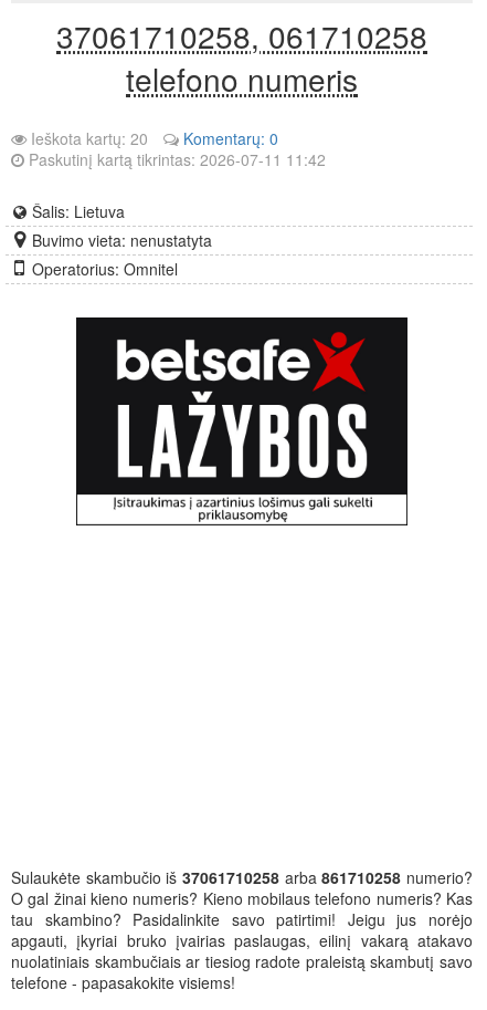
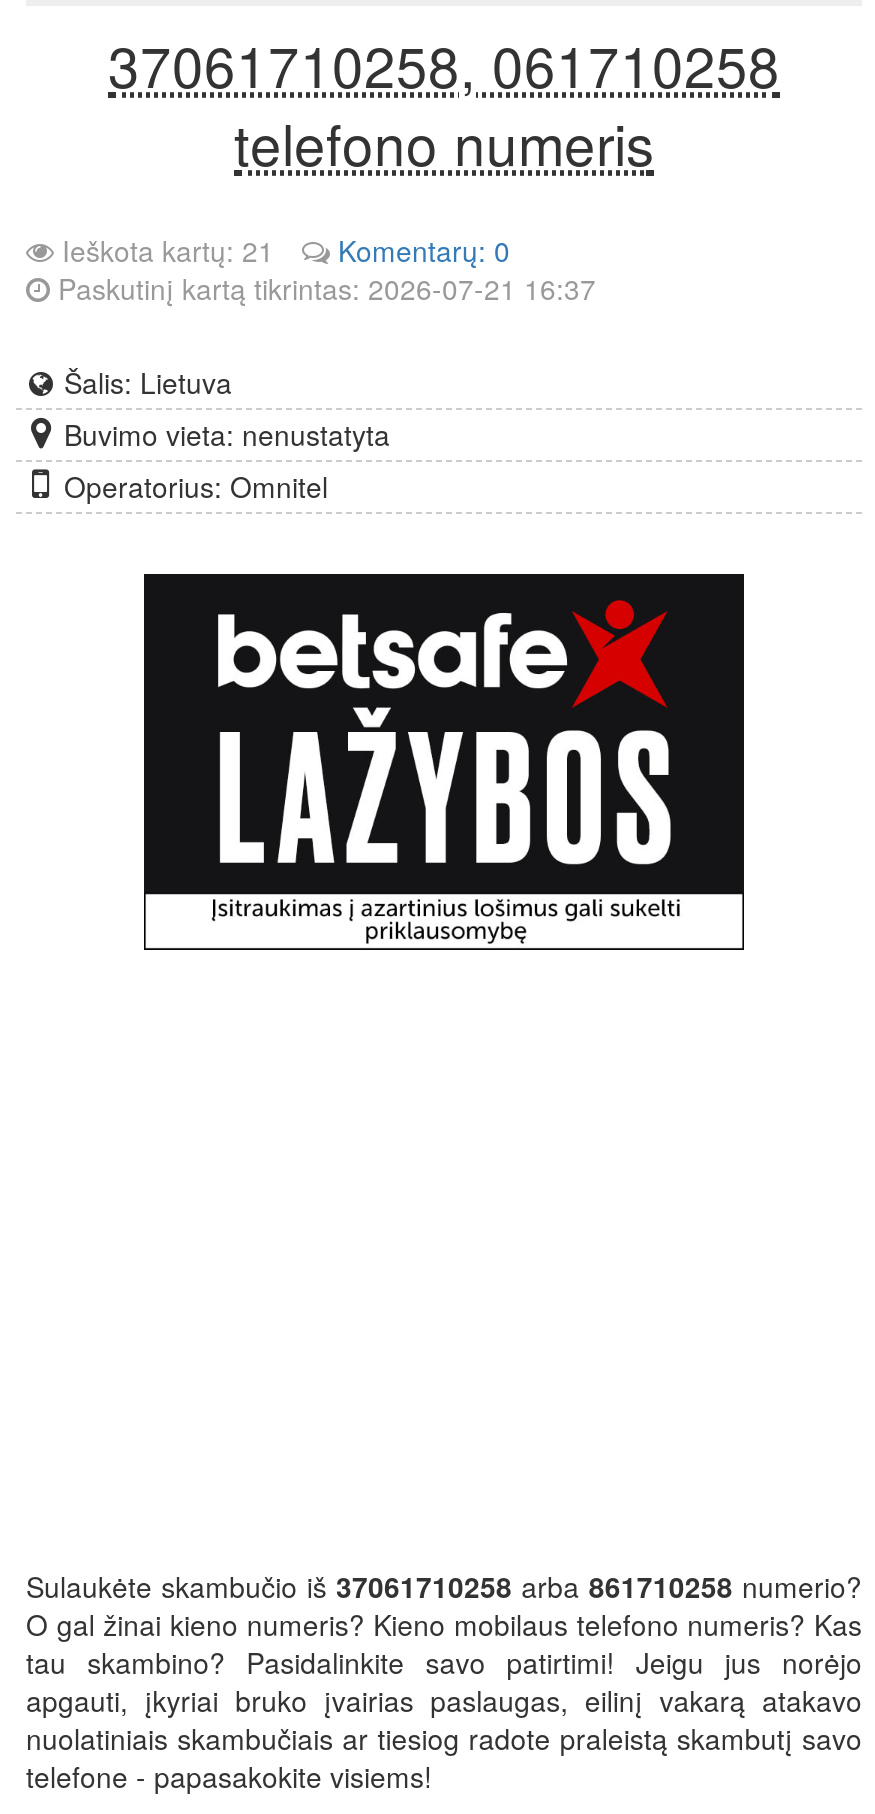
- Ieškota kartų: 20
+ Ieškota kartų: 21

- Paskutinį kartą tikrintas: 2026-07-11 11:42
+ Paskutinį kartą tikrintas: 2026-07-21 16:37
